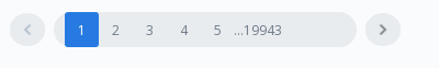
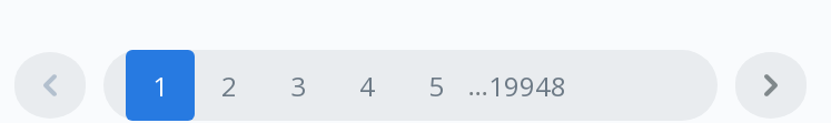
- 1 2 3 4 5 19943
+ 1 2 3 4 5 19948
